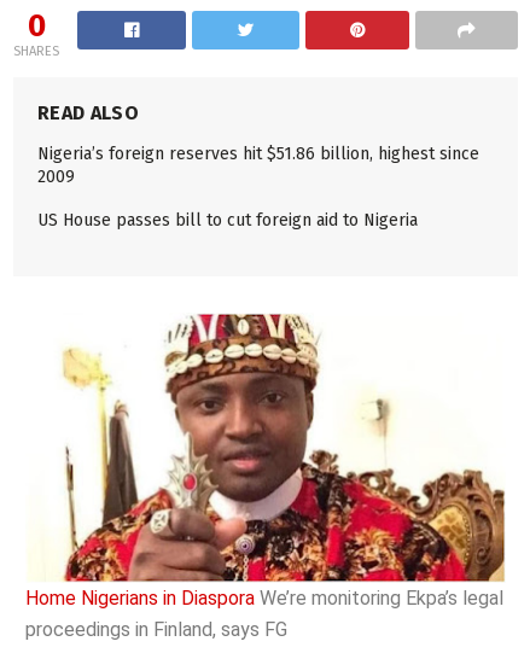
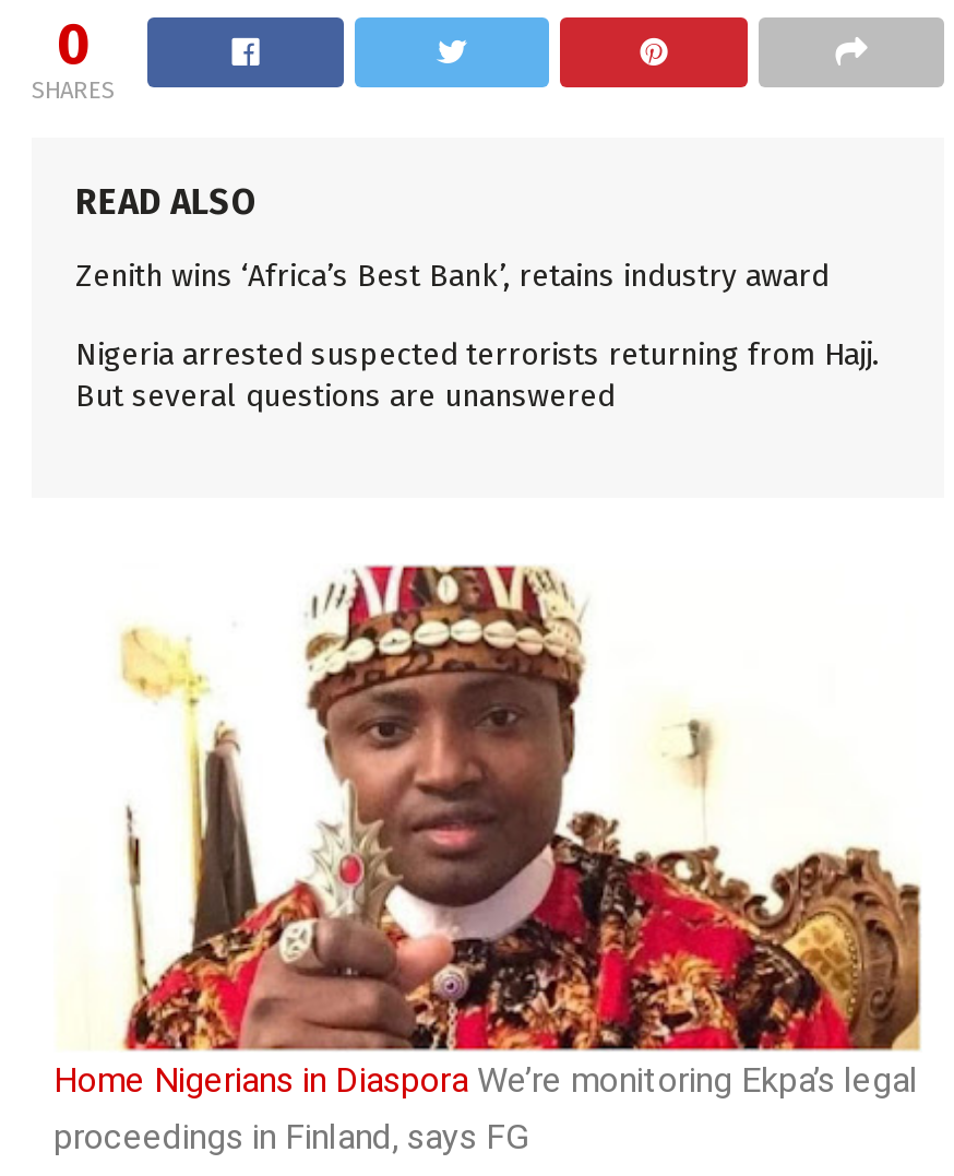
- Nigeria’s foreign reserves hit $51.86 billion, highest since
- 2009
+ Zenith wins ‘Africa’s Best Bank’, retains industry award

- US House passes bill to cut foreign aid to Nigeria
+ Nigeria arrested suspected terrorists returning from Hajj.
+ But several questions are unanswered
